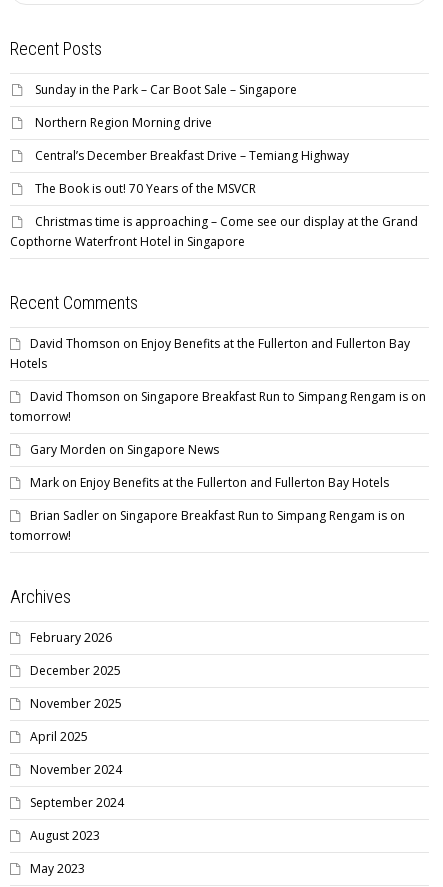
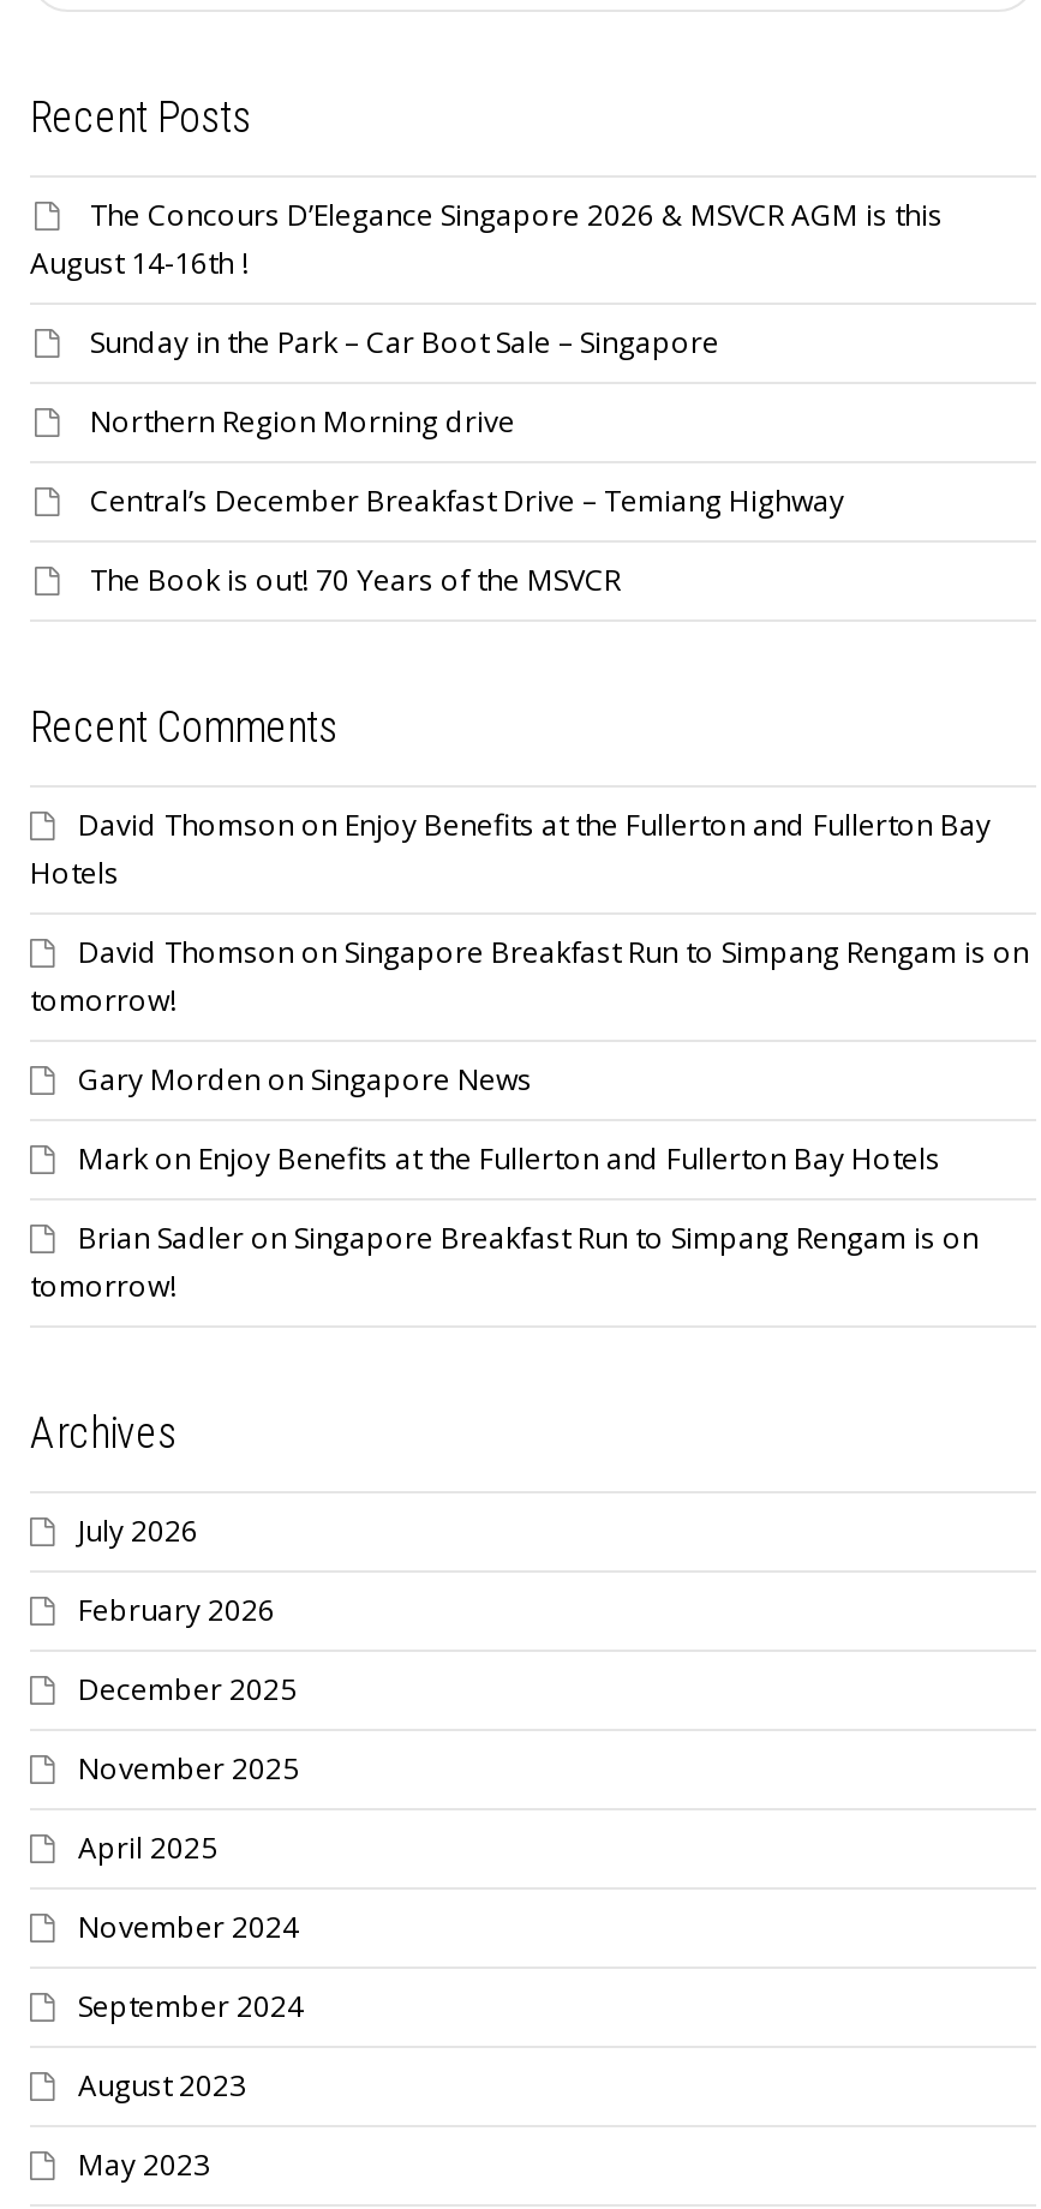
+ The Concours D’Elegance Singapore 2026 & MSVCR AGM is this
+ August 14-16th !

moved down: Sunday in the Park – Car Boot Sale – Singapore | Northern Region Morning drive | Central’s December Breakfast Drive – Temiang Highway | The Book is out! 70 Years of the MSVCR

- Christmas time is approaching – Come see our display at the Grand
- Copthorne Waterfront Hotel in Singapore

+ July 2026
